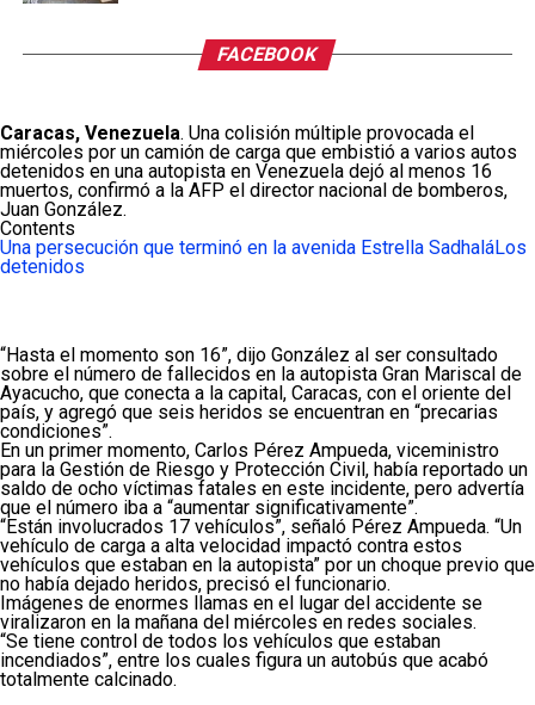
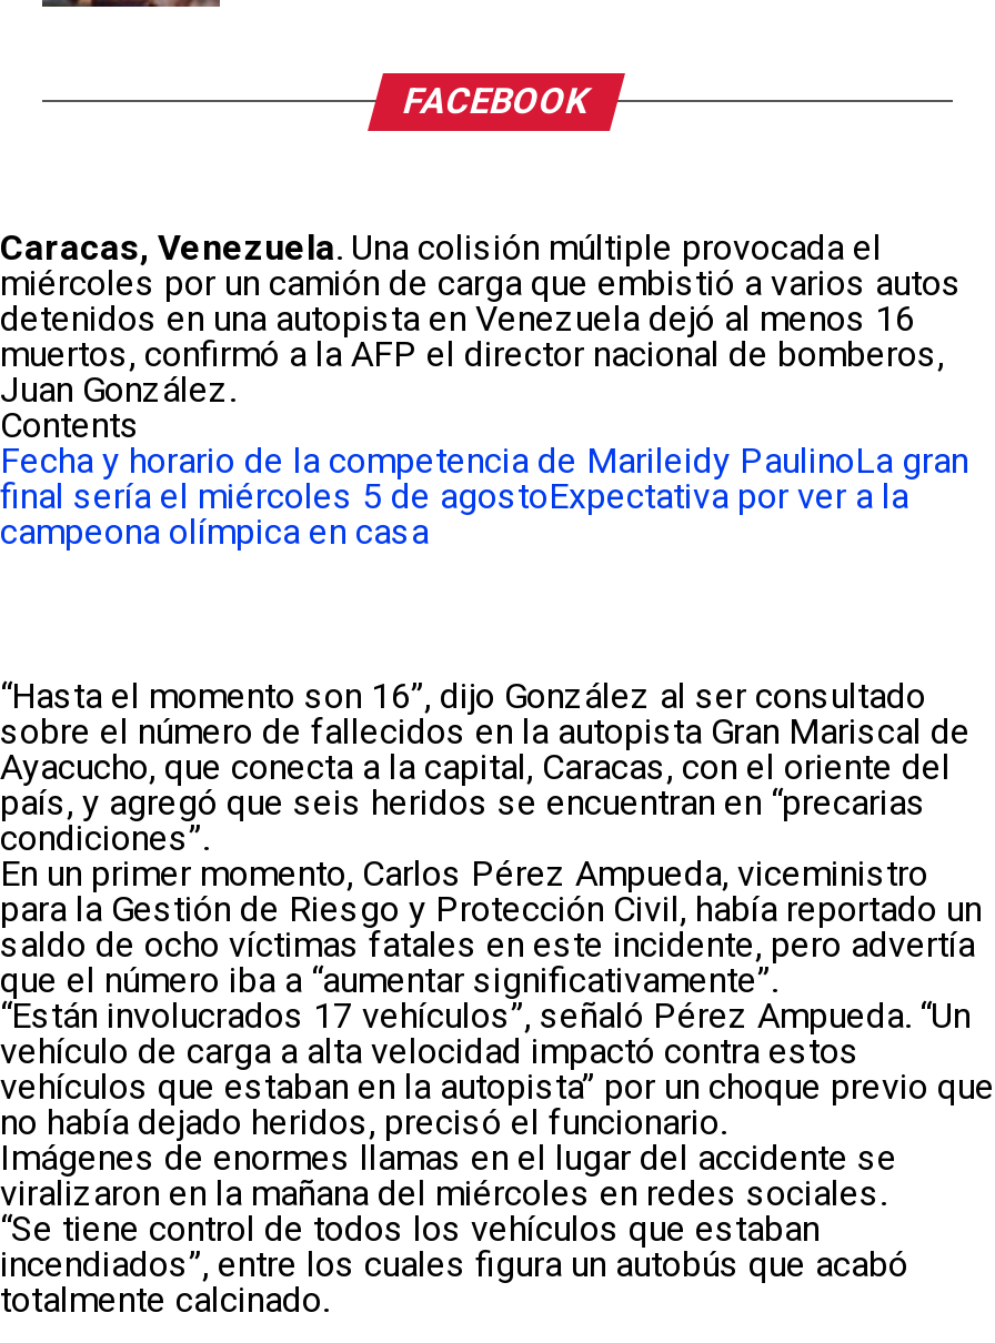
- Una persecución que terminó en la avenida Estrella Sadhalá Los
- detenidos
+ Fecha y horario de la competencia de Marileidy PaulinoLa gran
+ final sería el miércoles 5 de agostoExpectativa por ver a la
+ campeona olímpica en casa
